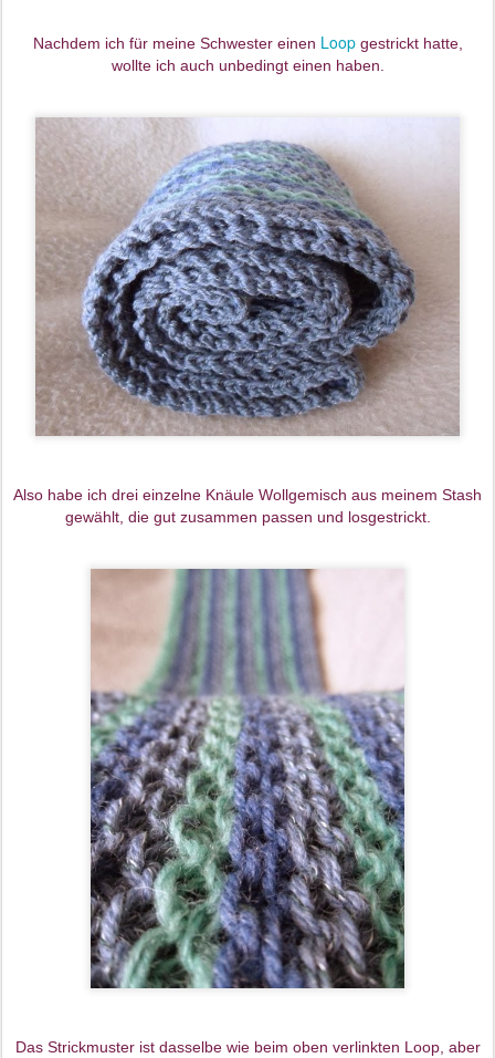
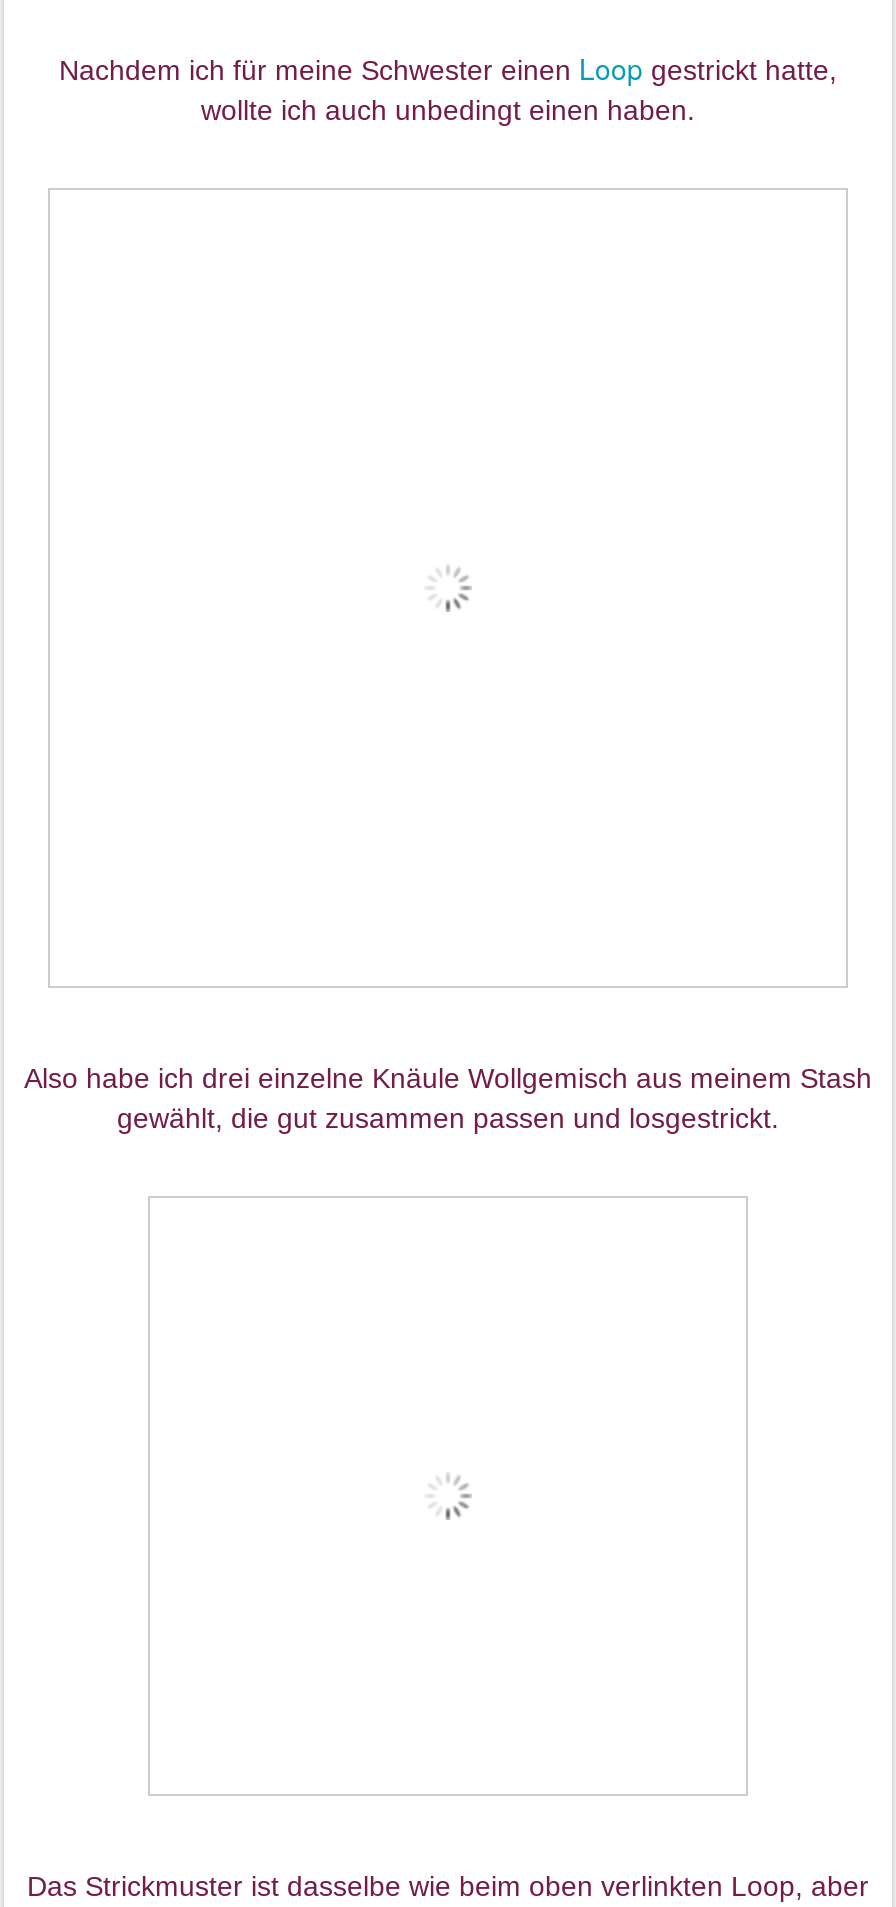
- [image]

moved down: Also habe ich drei einzelne Knäule Wollgemisch aus meinem Stash | gewählt, die gut zusammen passen und losgestrickt.

- [image]
